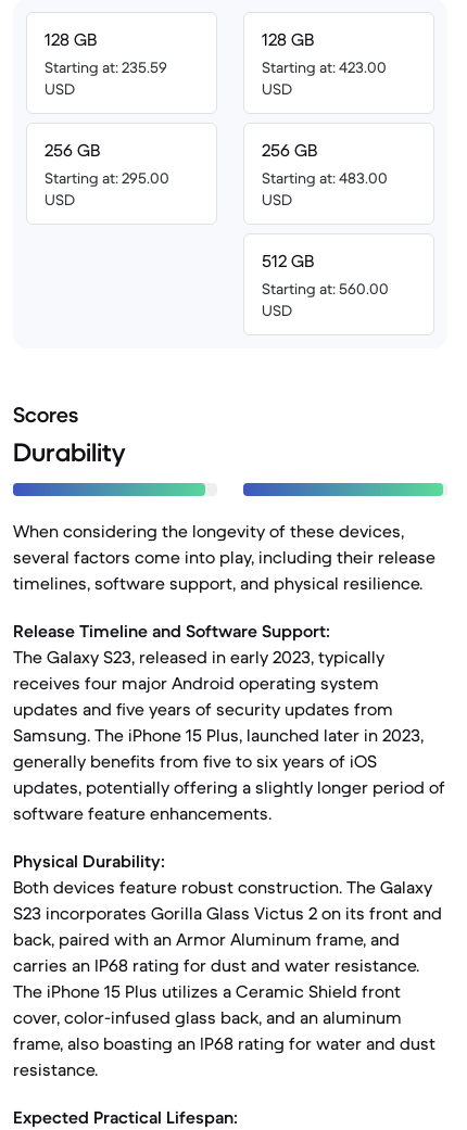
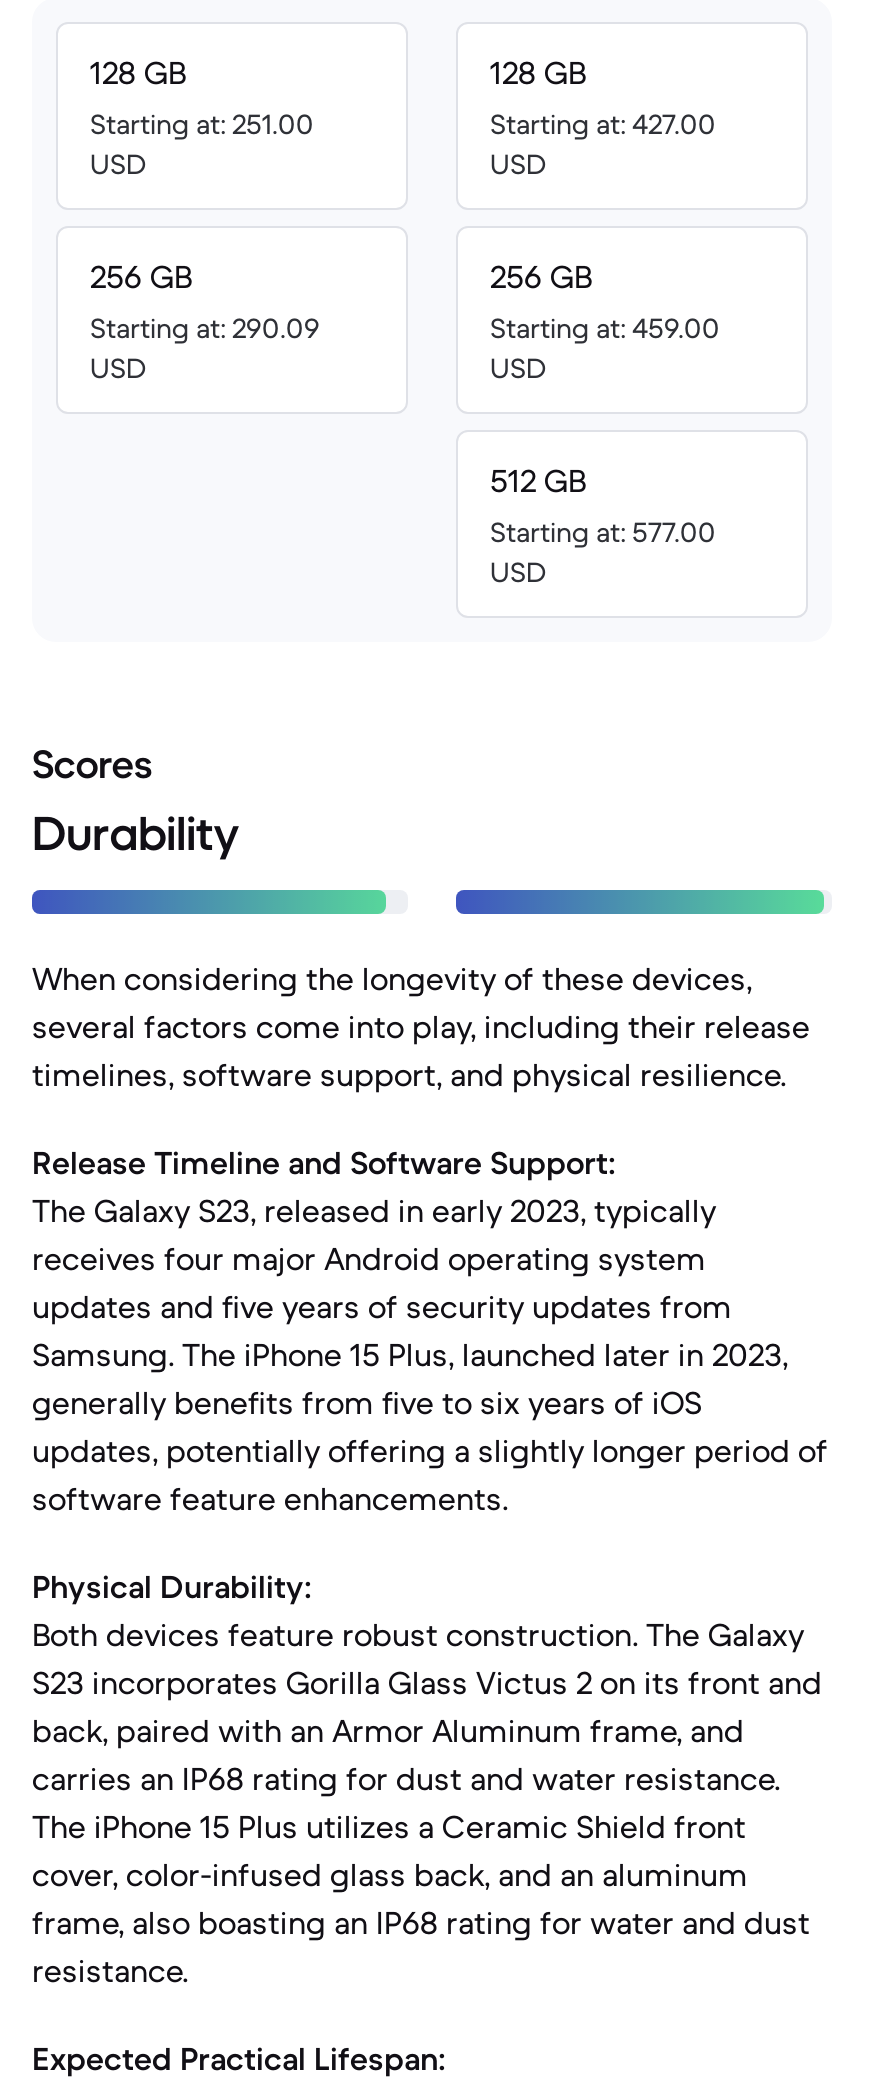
- Starting at: 235.59
+ Starting at: 251.00

- Starting at: 423.00
+ Starting at: 427.00

- Starting at: 295.00
+ Starting at: 290.09

- Starting at: 483.00
+ Starting at: 459.00

- Starting at: 560.00
+ Starting at: 577.00
